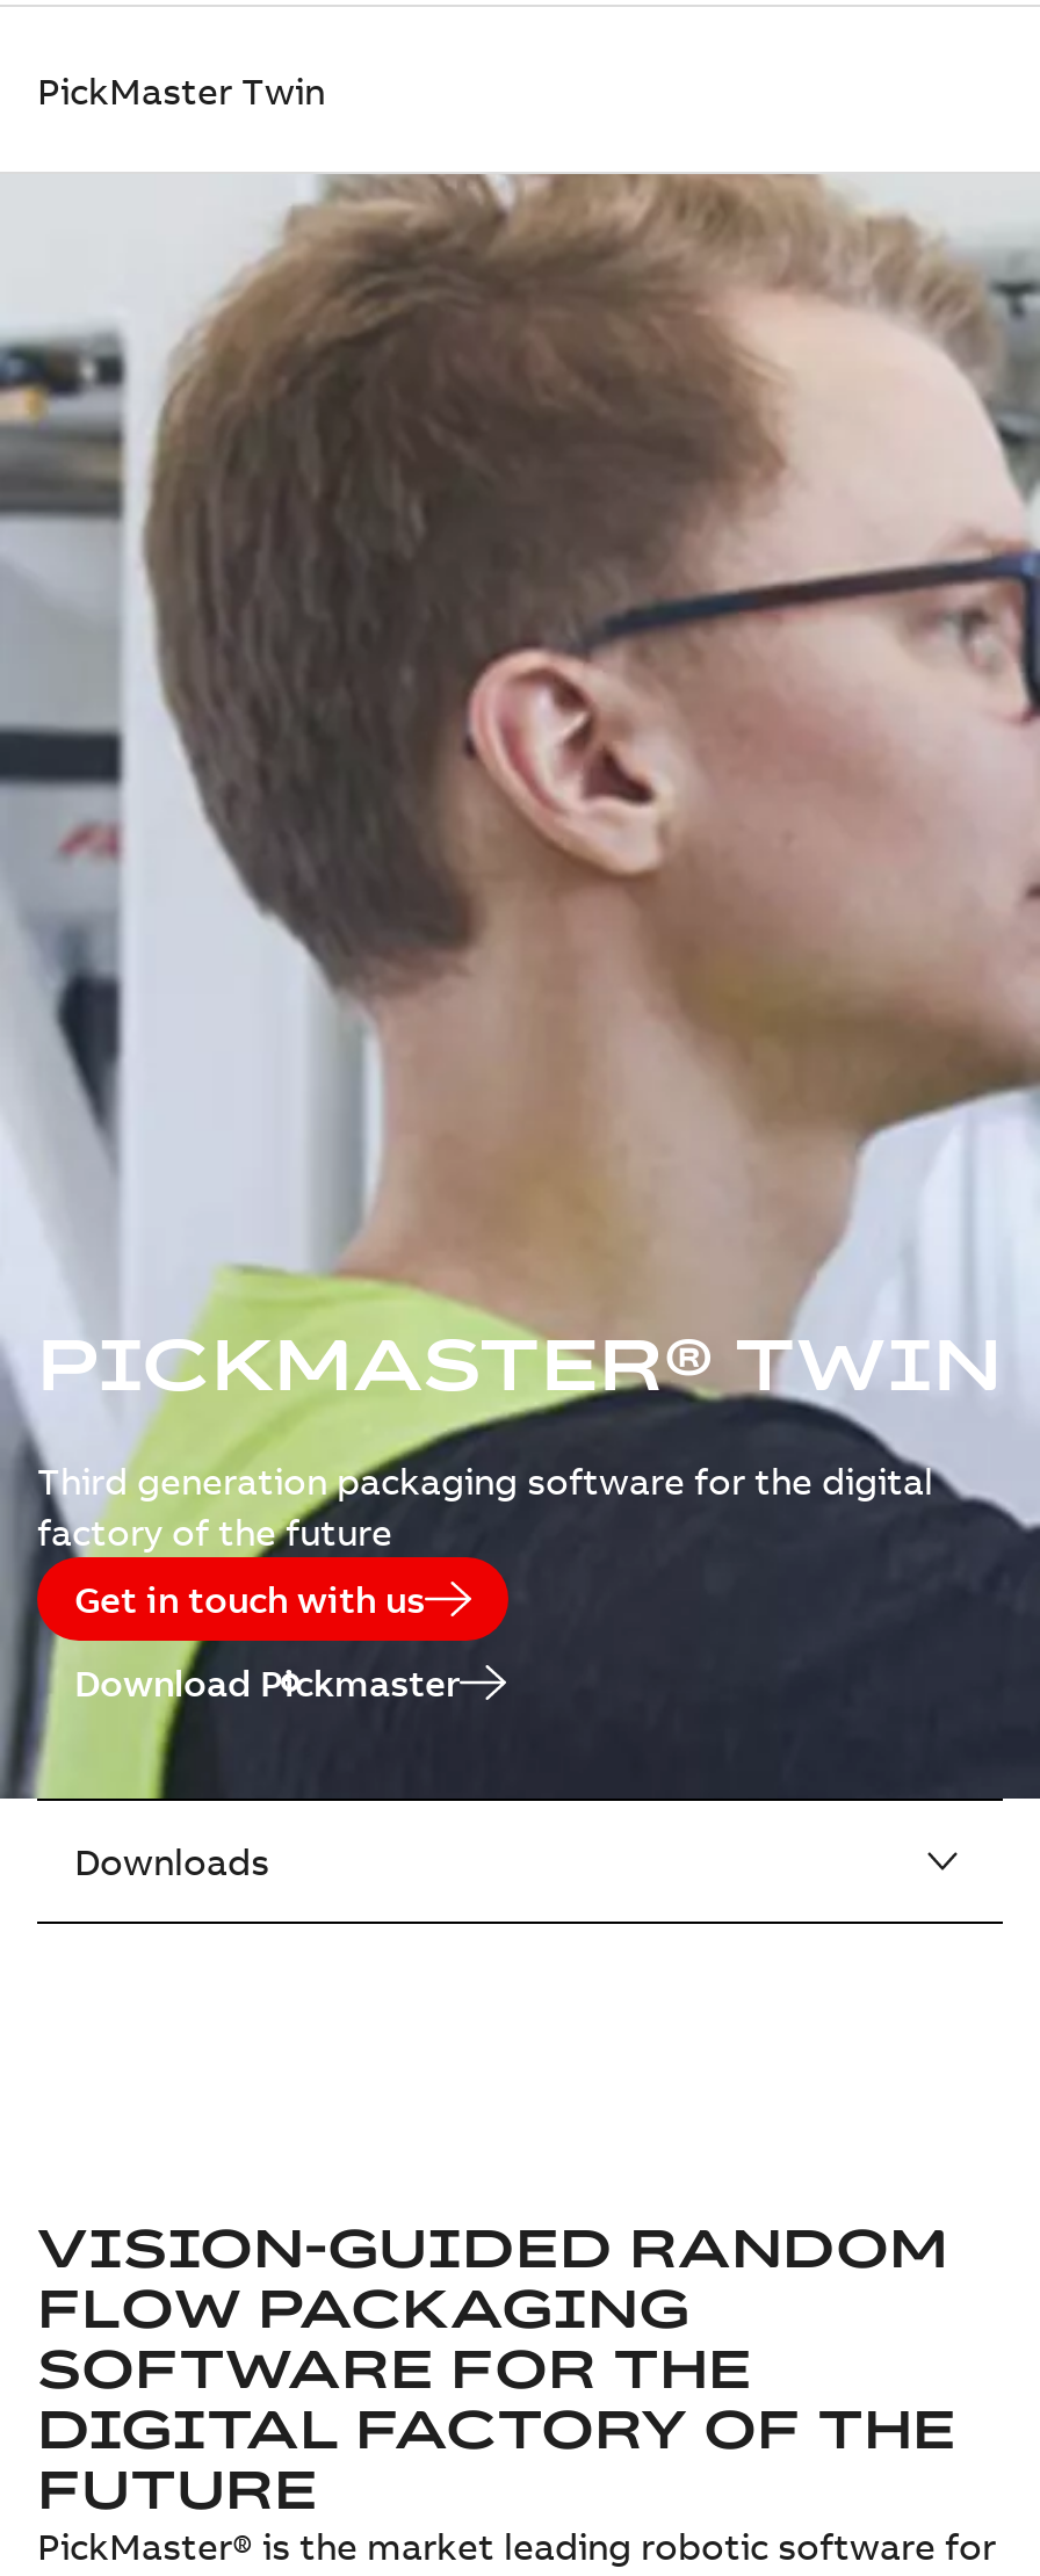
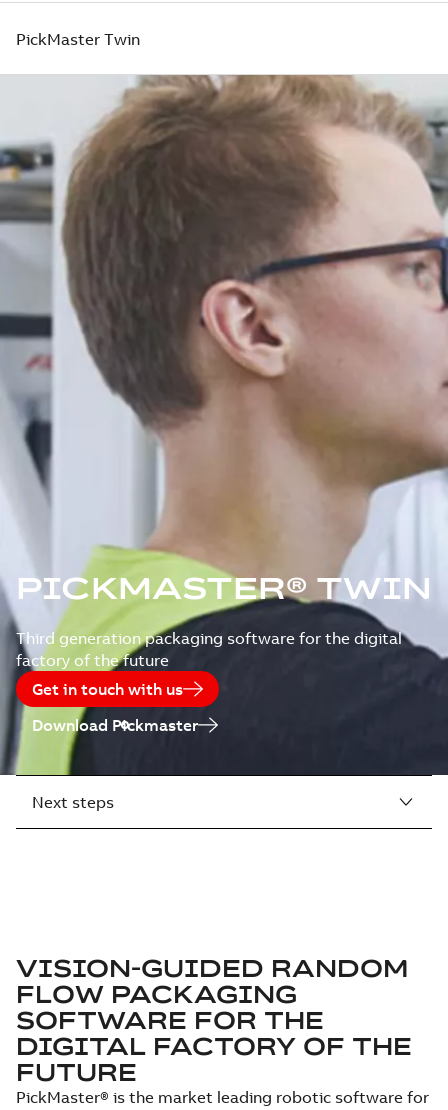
- Downloads
+ Next steps
